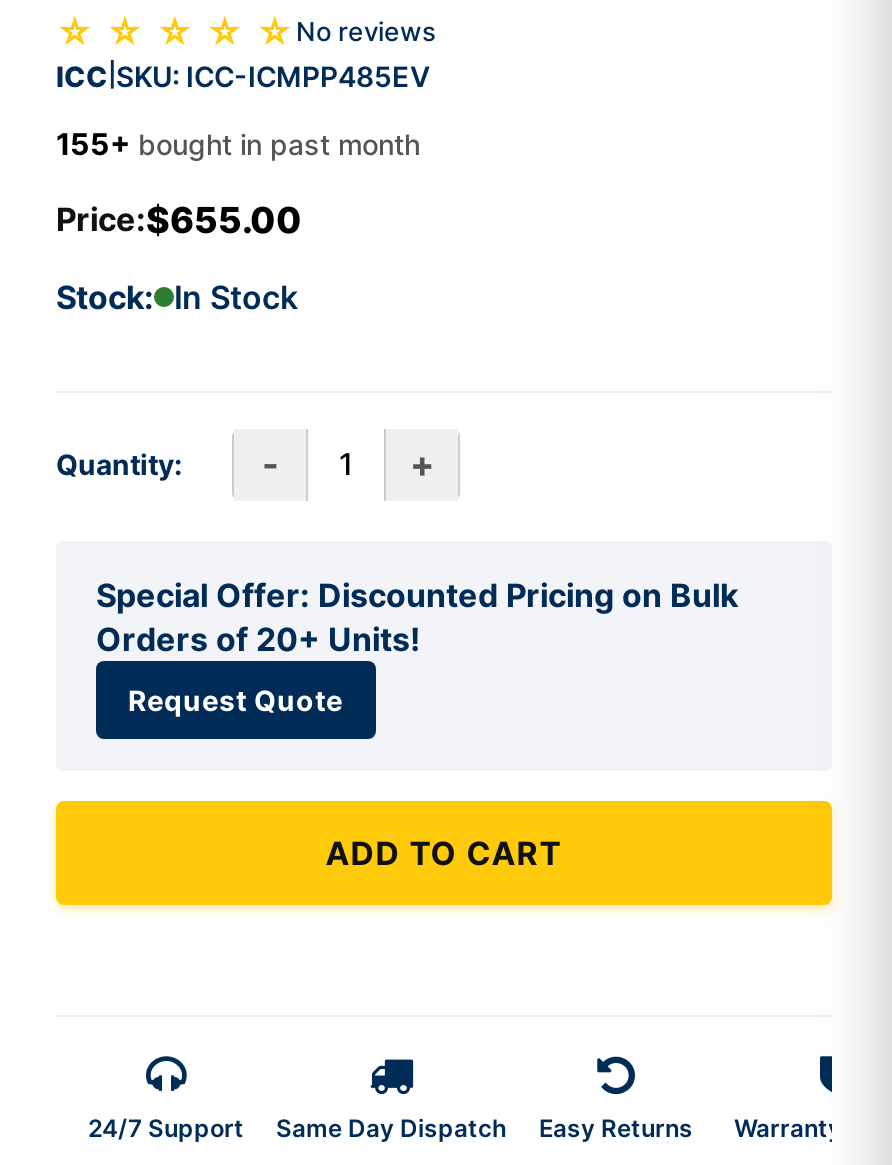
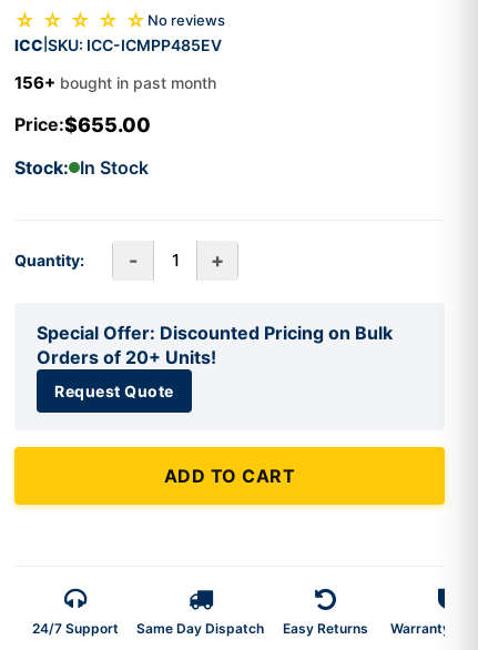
- 155+ bought in past month
+ 156+ bought in past month
